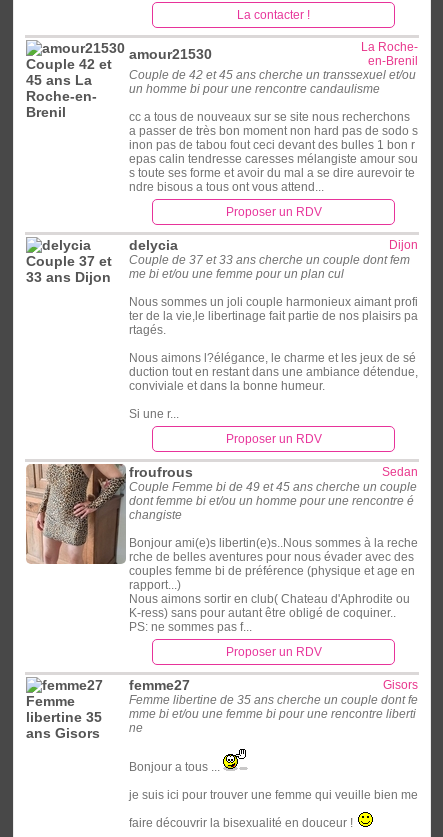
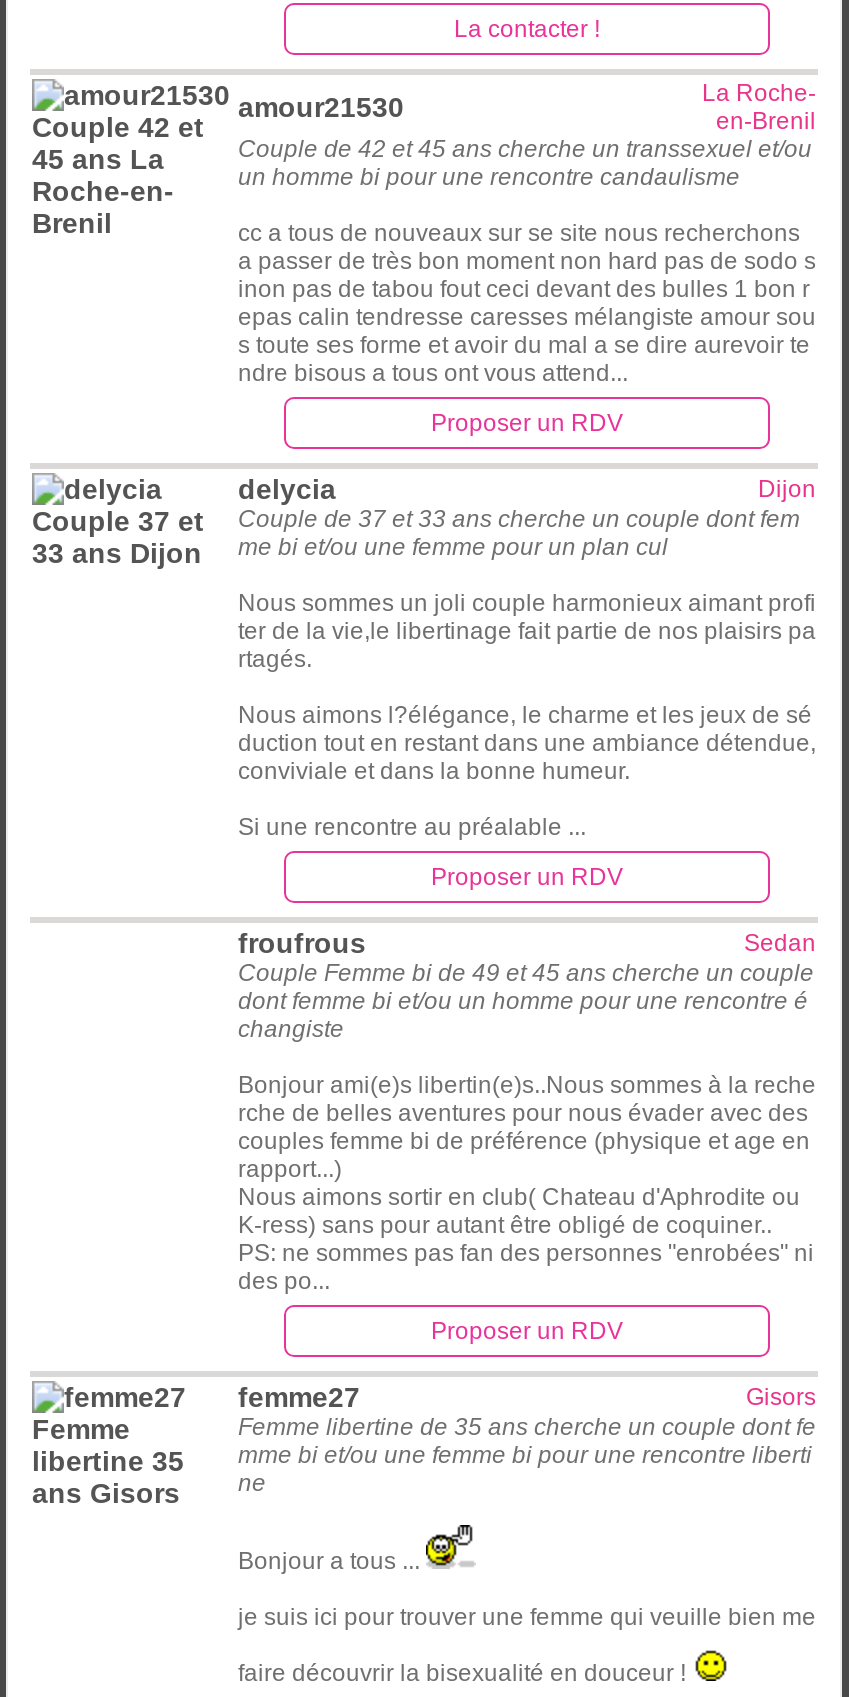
- Si une r...
+ Si une rencontre au préalable ...

- [image]

- PS: ne sommes pas f...
+ PS: ne sommes pas fan des personnes "enrobées" ni
+ des po...
